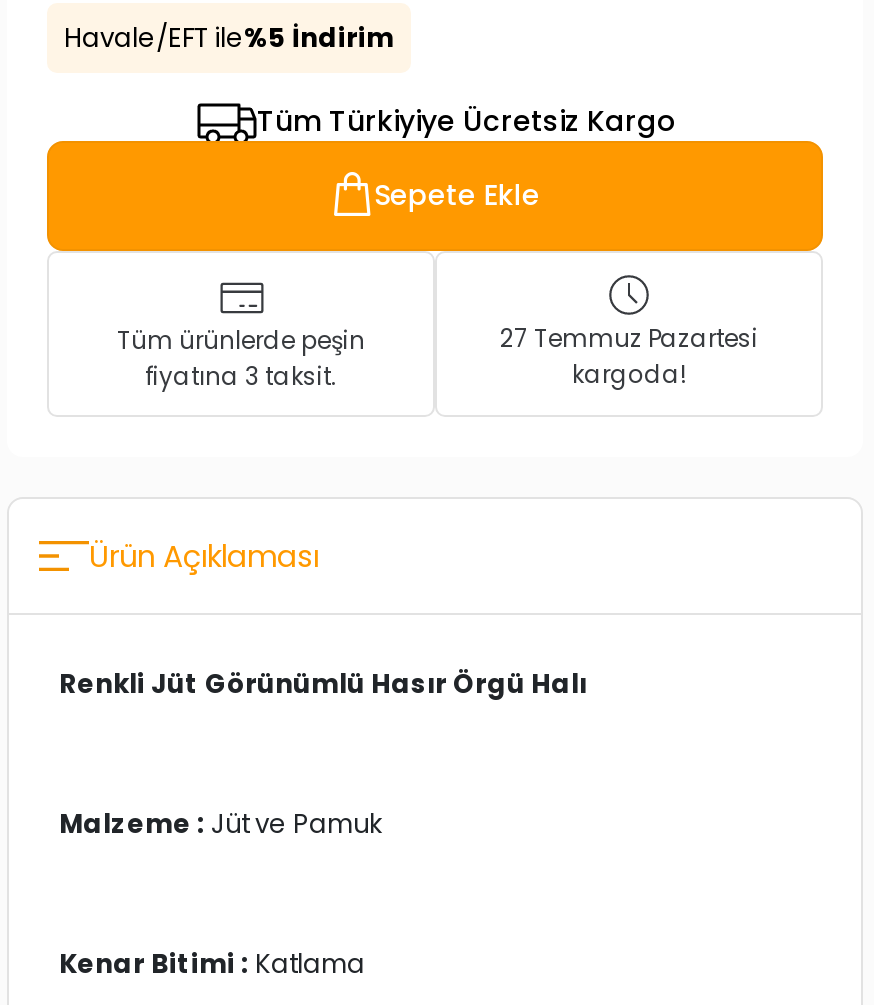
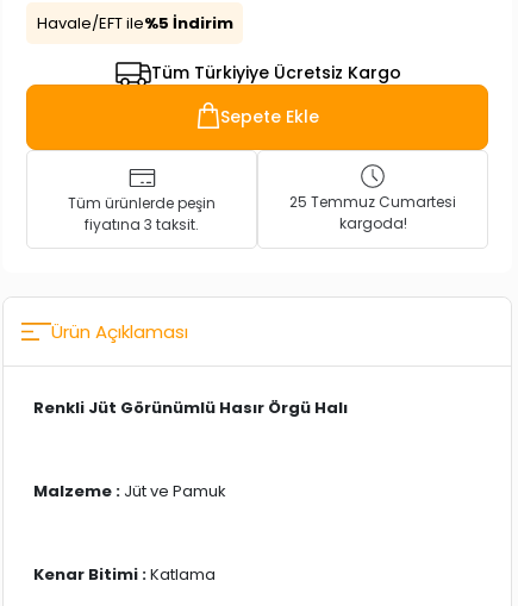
- 27 Temmuz Pazartesi
+ 25 Temmuz Cumartesi
